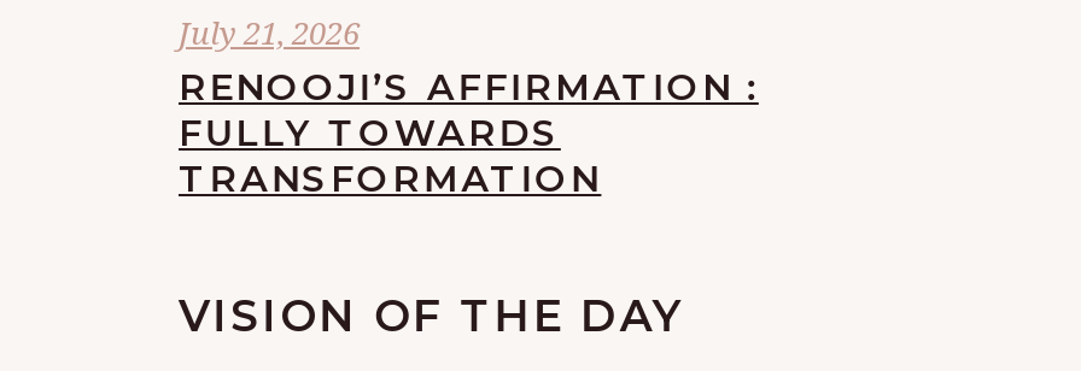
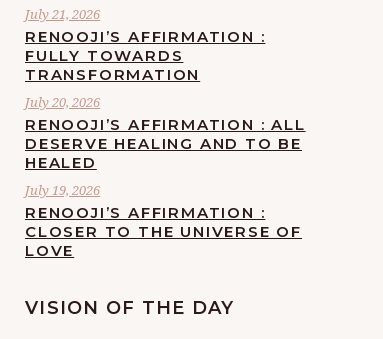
+ July 20, 2026
+ RENOOJI’S AFFIRMATION : ALL
+ DESERVE HEALING AND TO BE
+ HEALED
+ July 19, 2026
+ RENOOJI’S AFFIRMATION :
+ CLOSER TO THE UNIVERSE OF
+ LOVE
